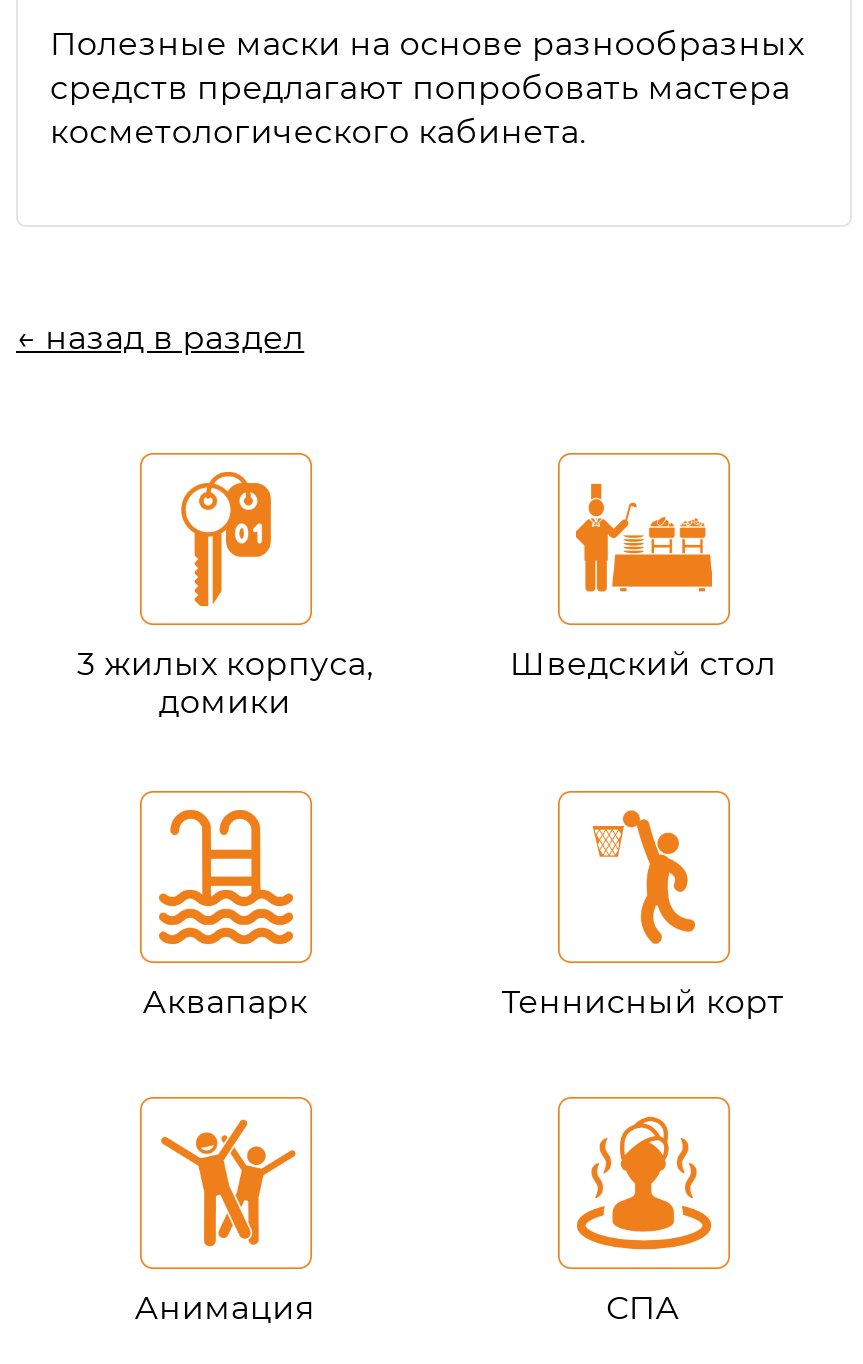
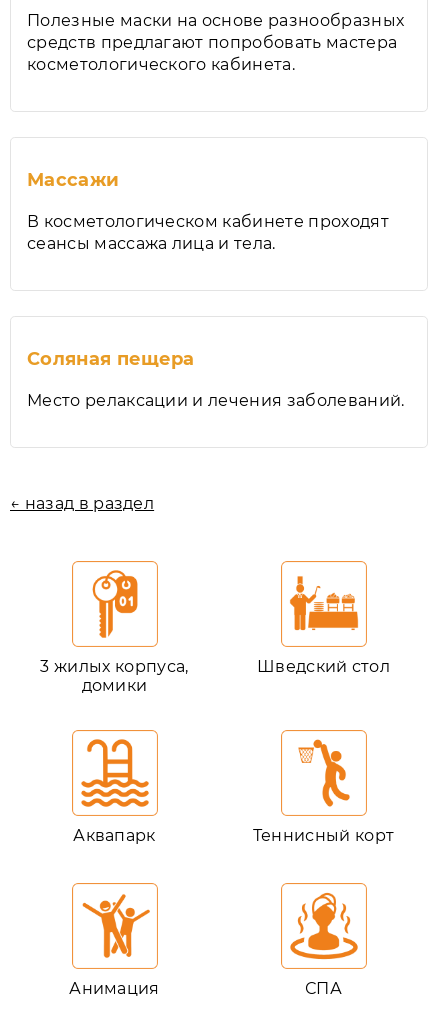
+ Массажи
+ В косметологическом кабинете проходят
+ сеансы массажа лица и тела.

+ Соляная пещера
+ Место релаксации и лечения заболеваний.
